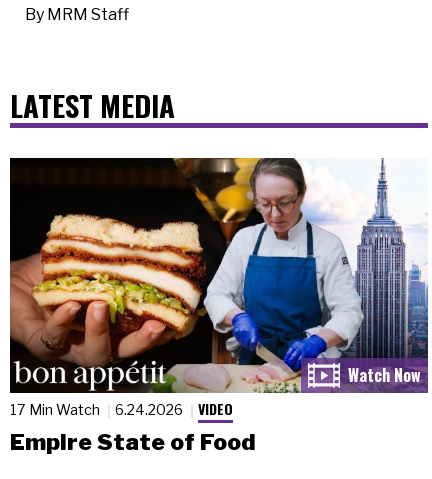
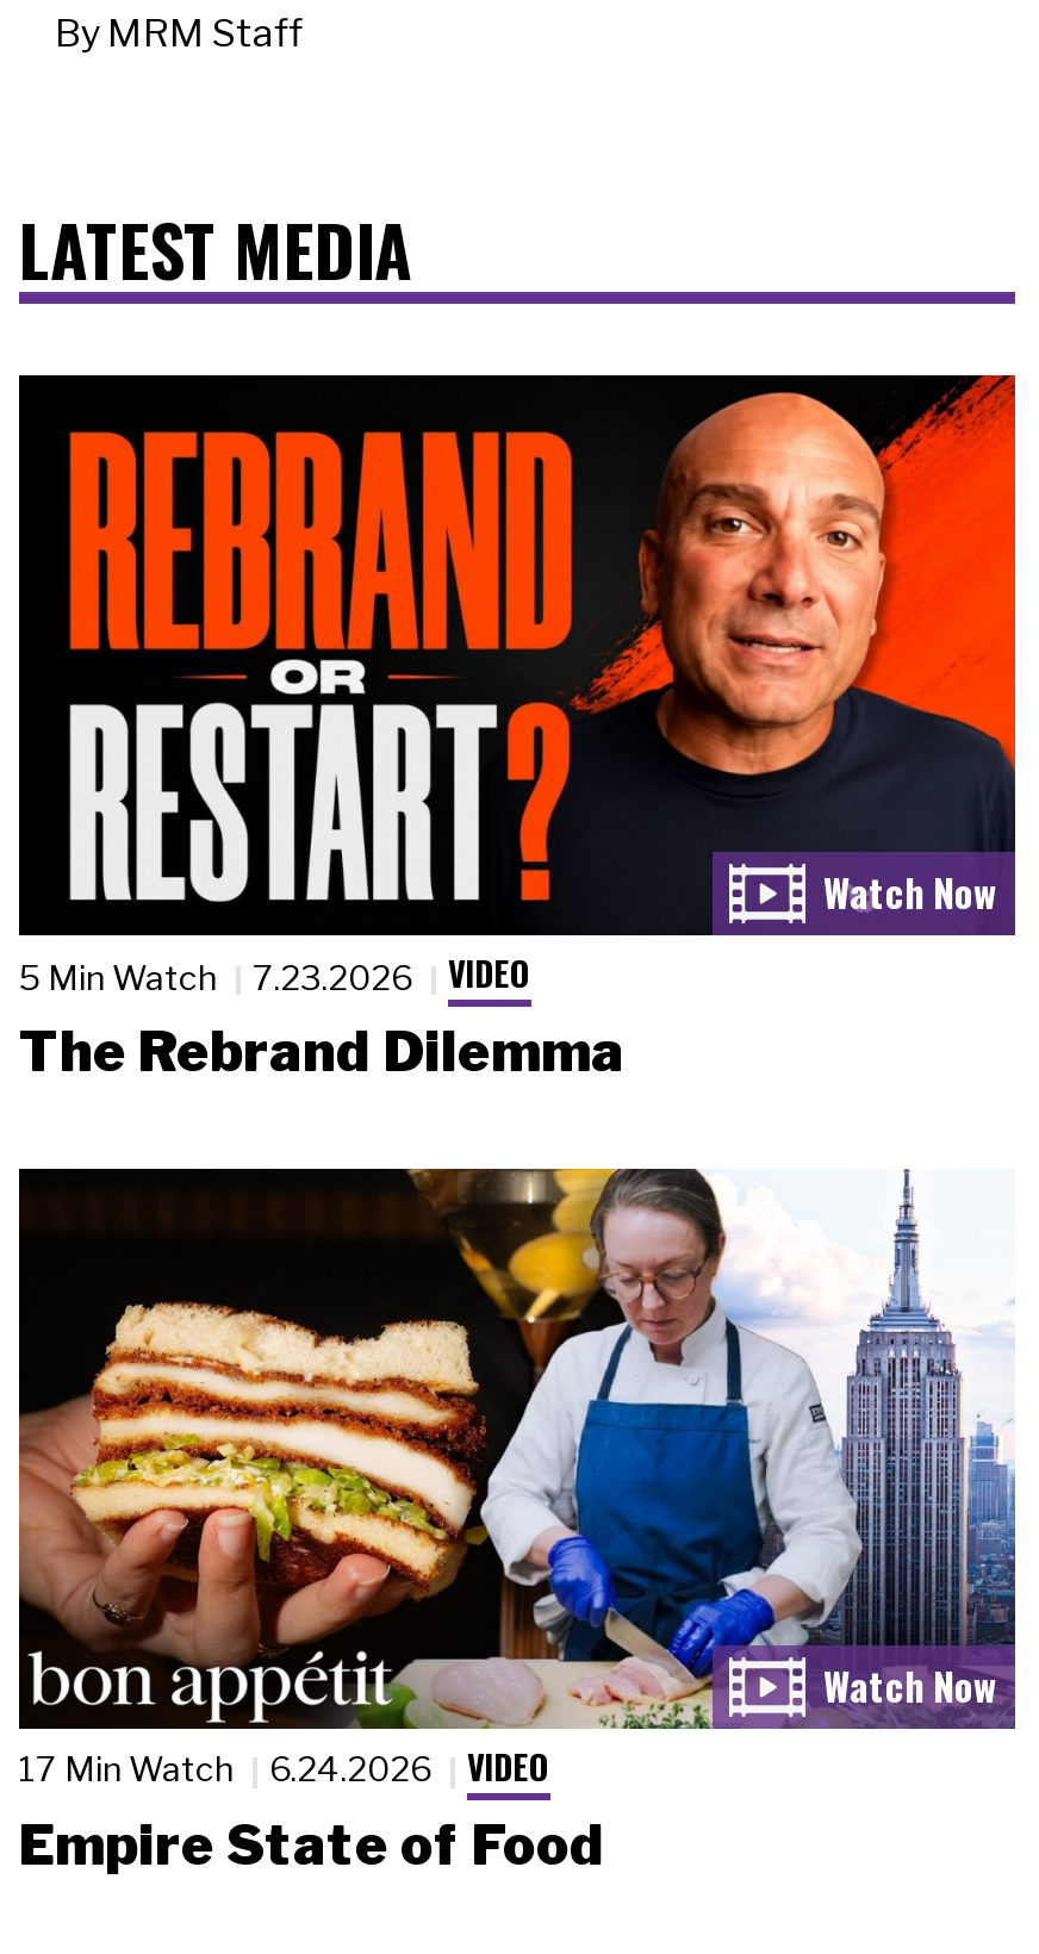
+ [image]
+ 5 Min Watch
+ 7.23.2026
+ VIDEO
+ The Rebrand Dilemma
